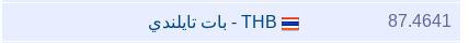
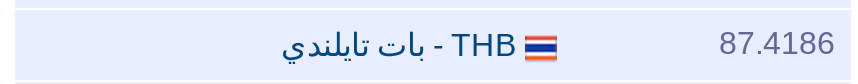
- 87.4641
+ 87.4186
